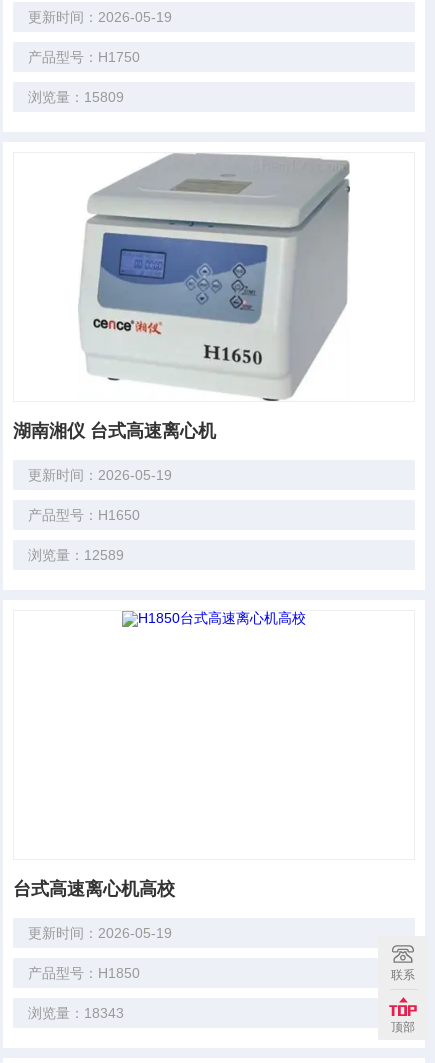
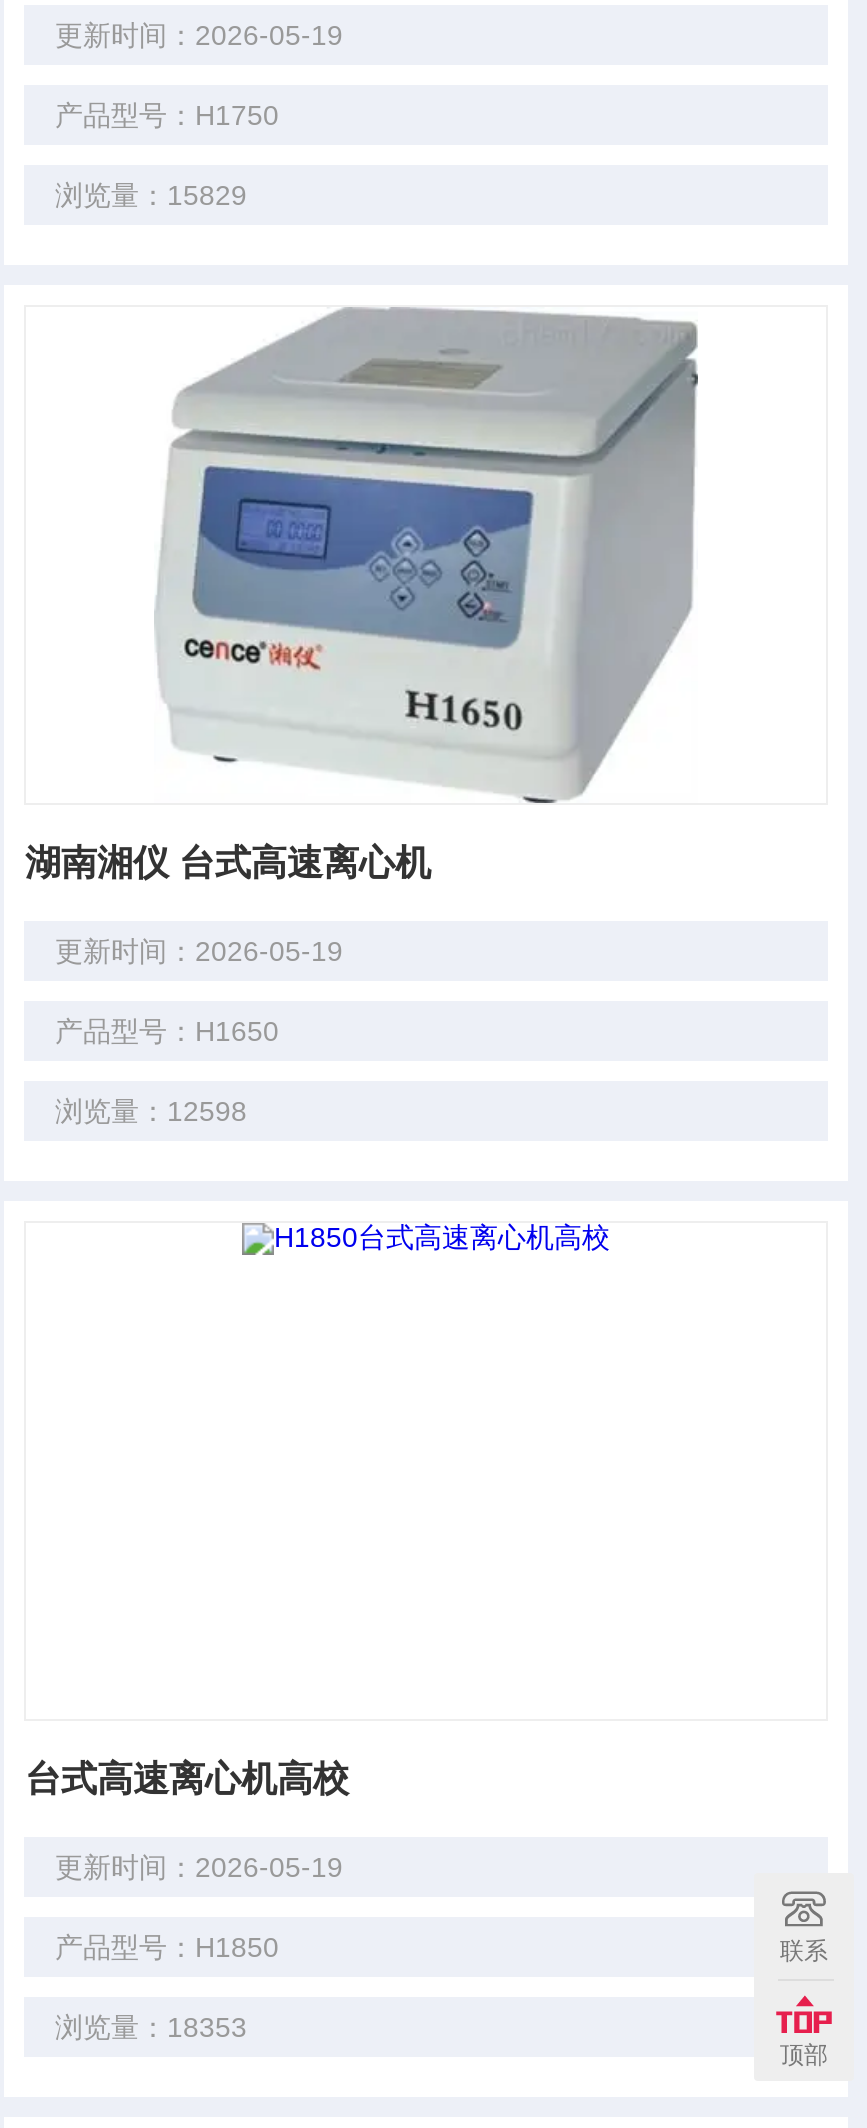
- 浏览量：15809
+ 浏览量：15829

- 浏览量：12589
+ 浏览量：12598

- 浏览量：18343
+ 浏览量：18353
